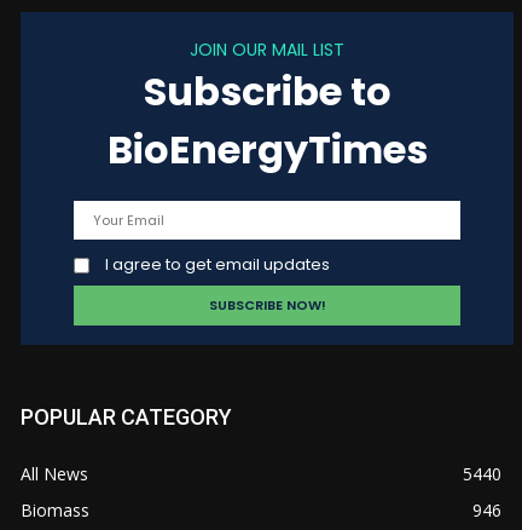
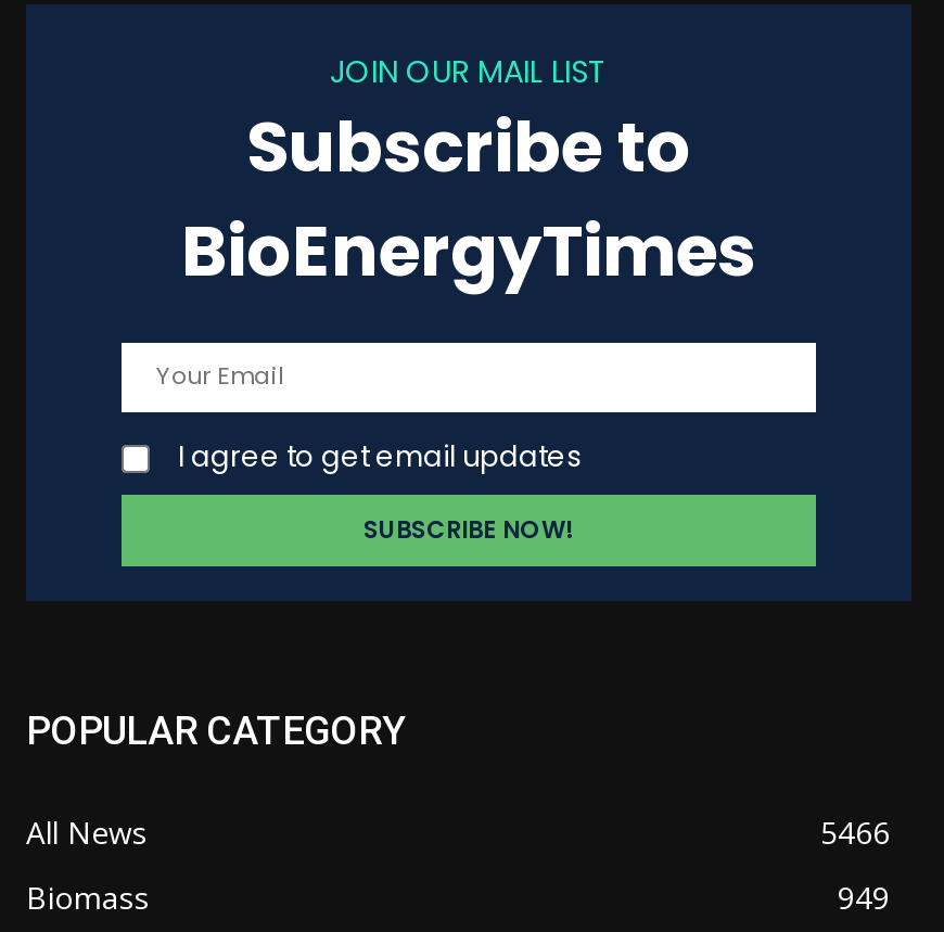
- 5440
+ 5466

- 946
+ 949
